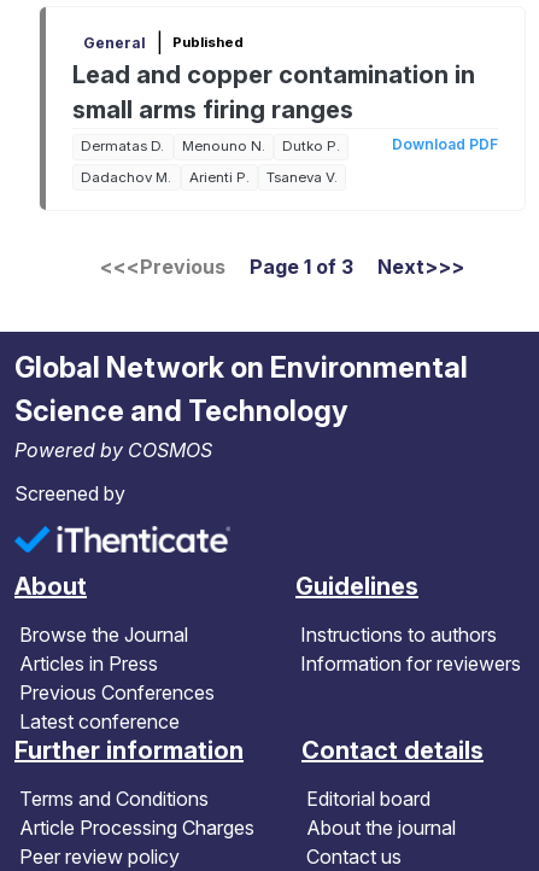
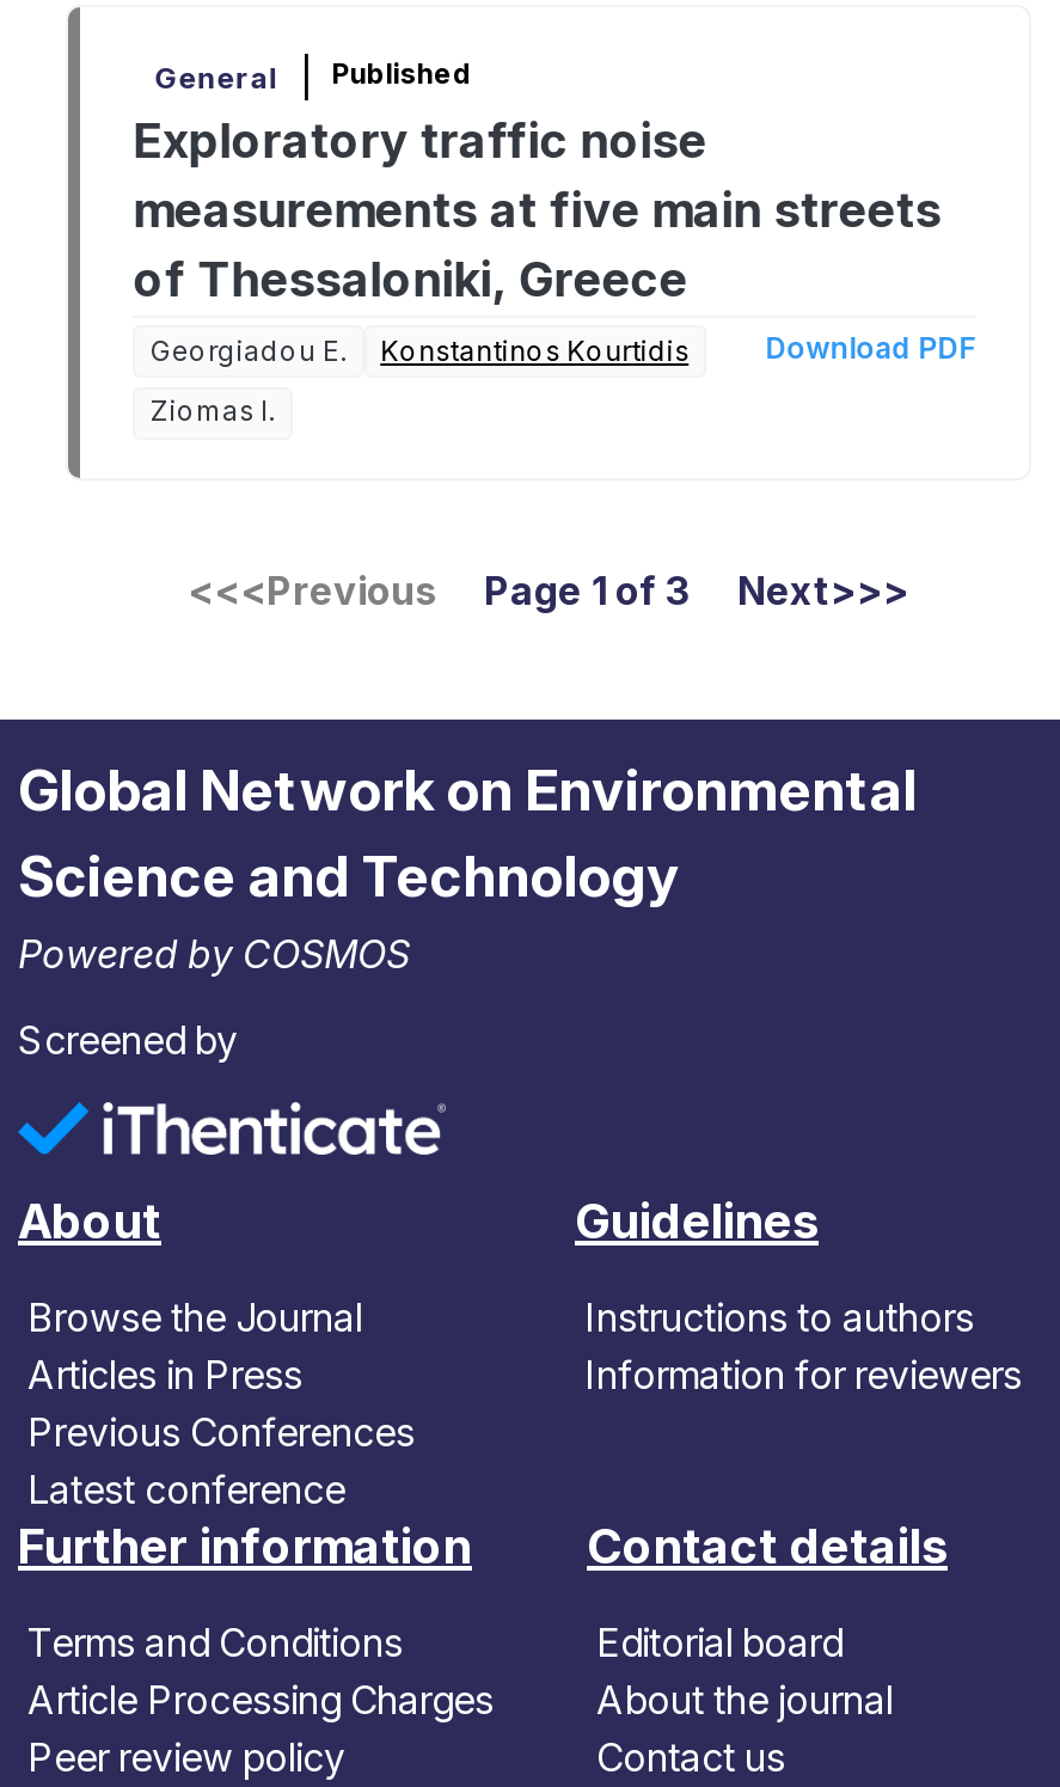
- Lead and copper contamination in
- small arms firing ranges
+ Exploratory traffic noise
+ measurements at five main streets
+ of Thessaloniki, Greece

- Dermatas D.
- Menouno N.
- Dutko P.
+ Georgiadou E.
+ Konstantinos Kourtidis

- Dadachov M.
- Arienti P.
- Tsaneva V.
+ Ziomas I.
